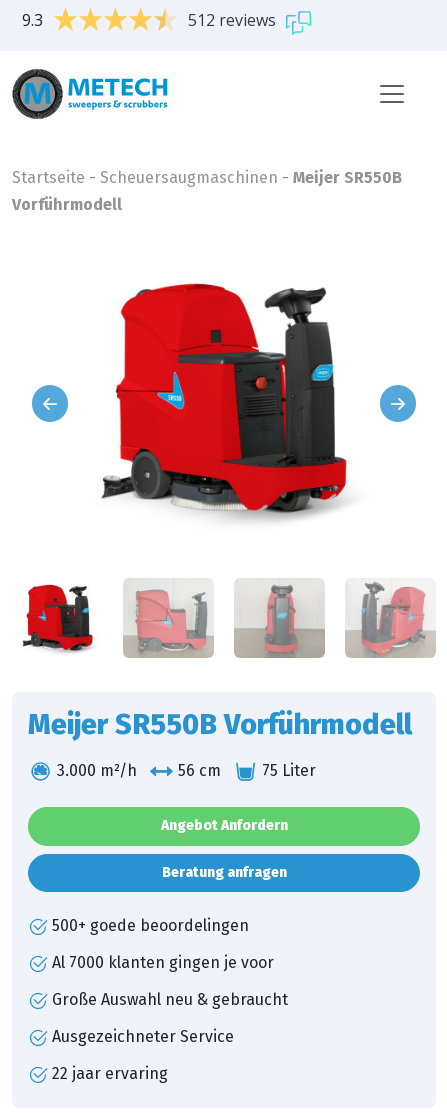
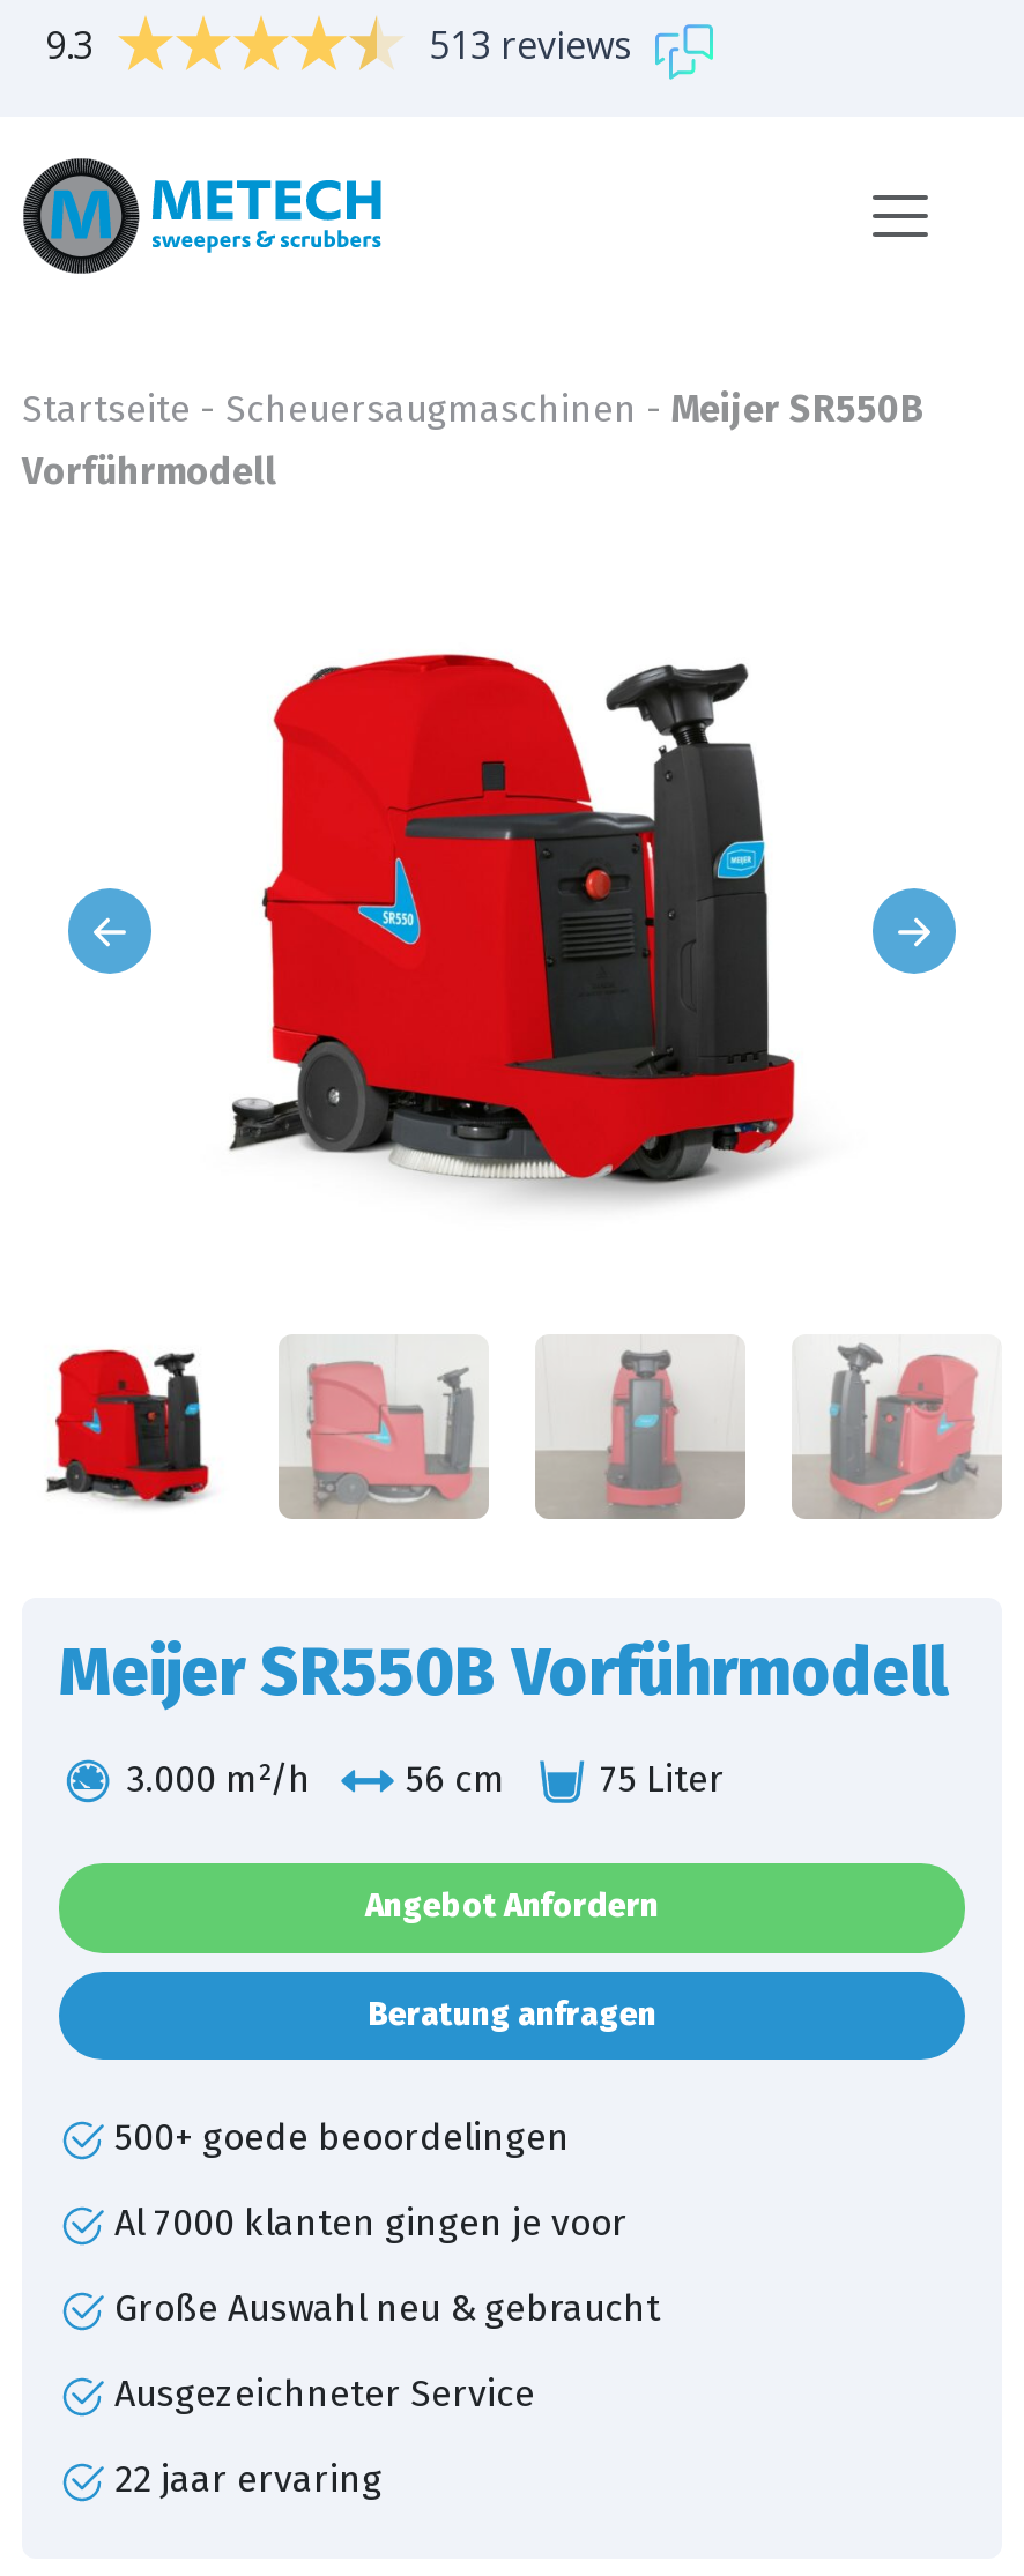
- 512 reviews
+ 513 reviews
